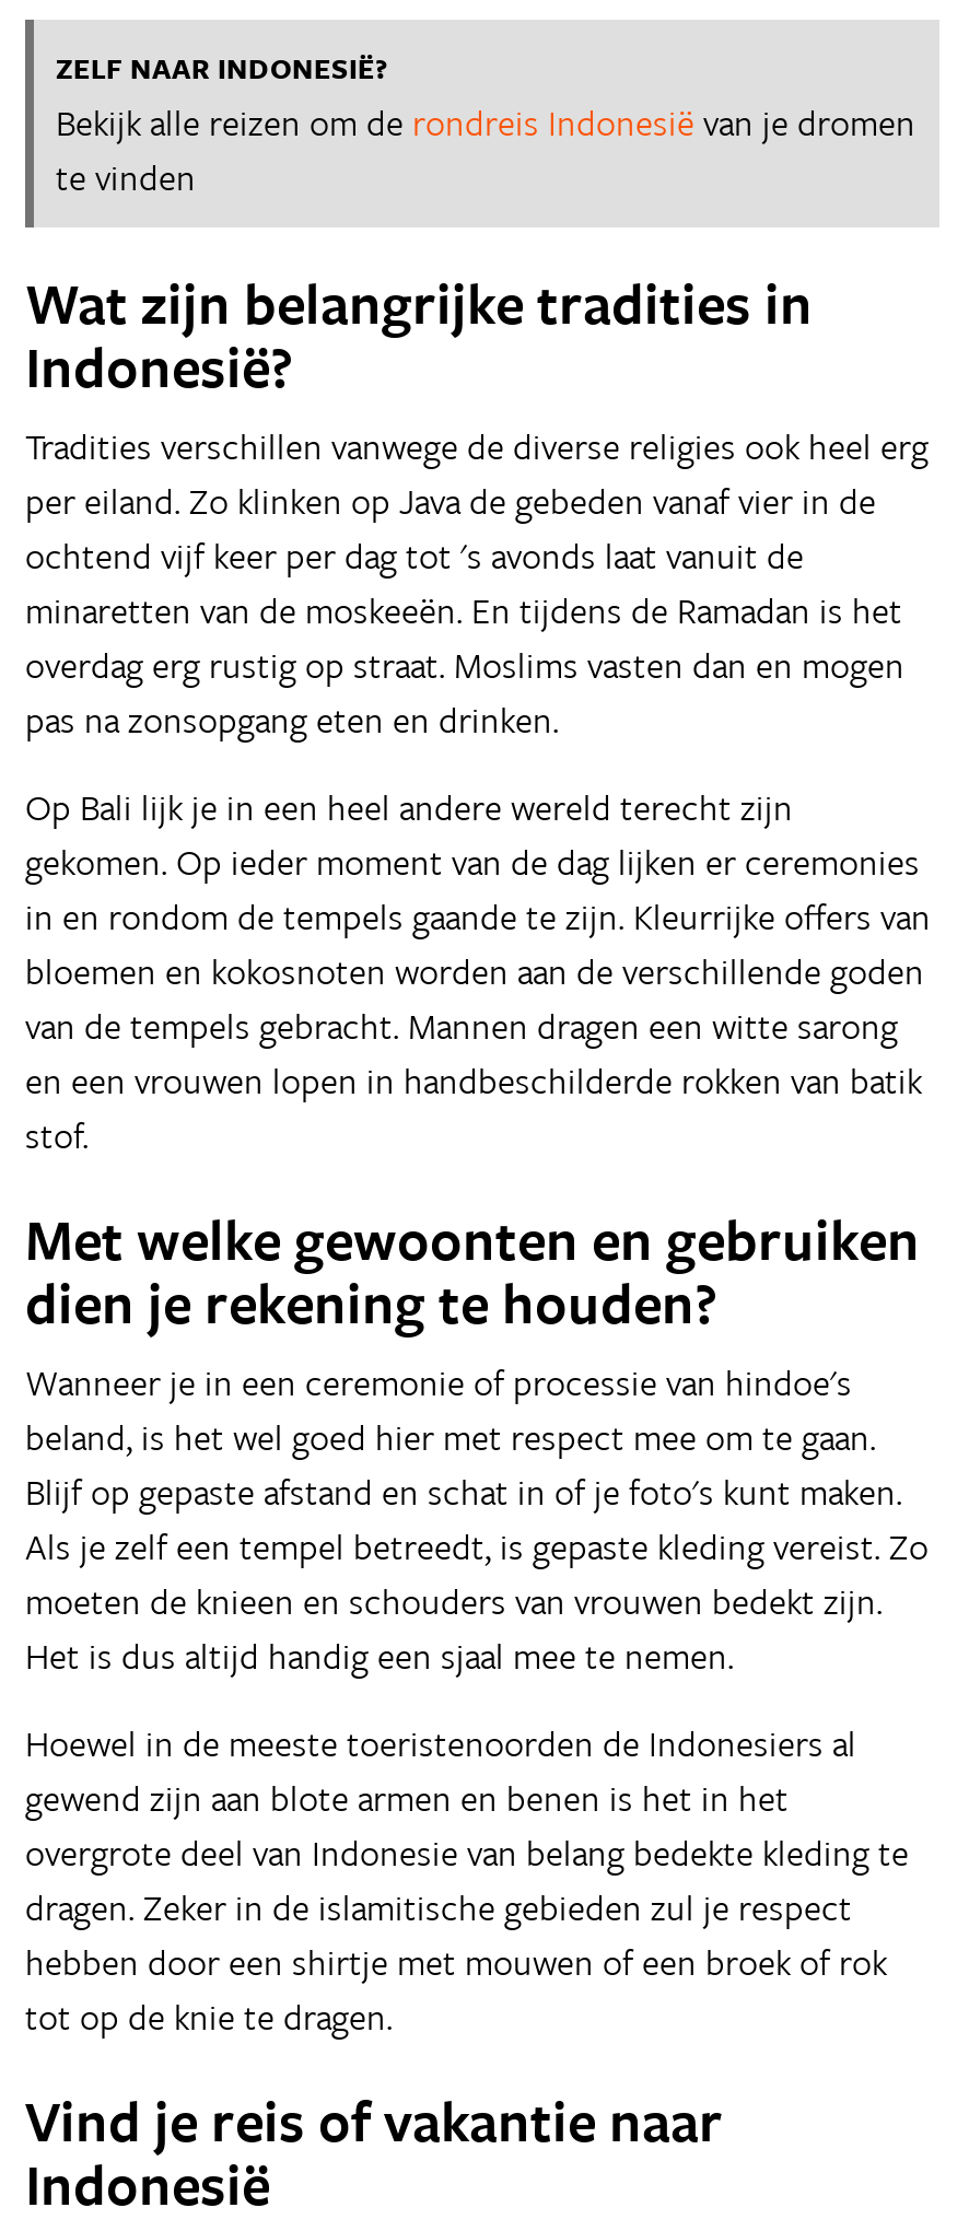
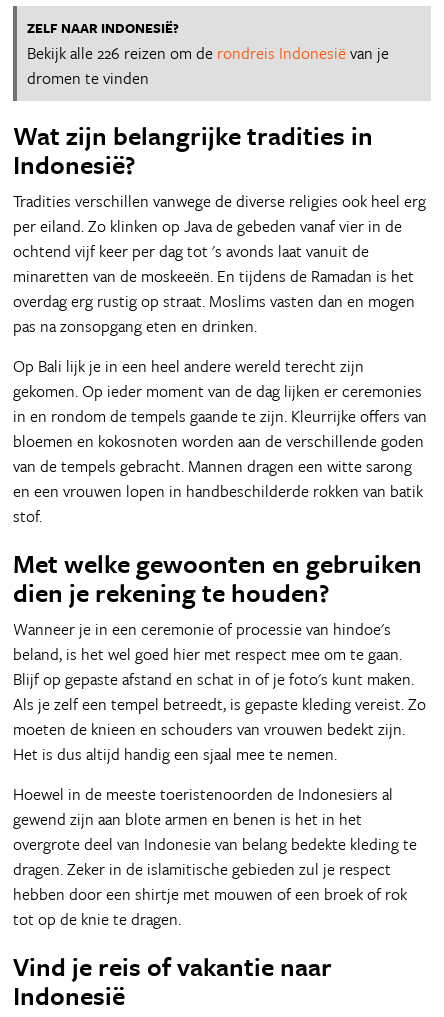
- Bekijk alle reizen om de rondreis Indonesië van je dromen
- te vinden
+ Bekijk alle 226 reizen om de rondreis Indonesië van je
+ dromen te vinden
